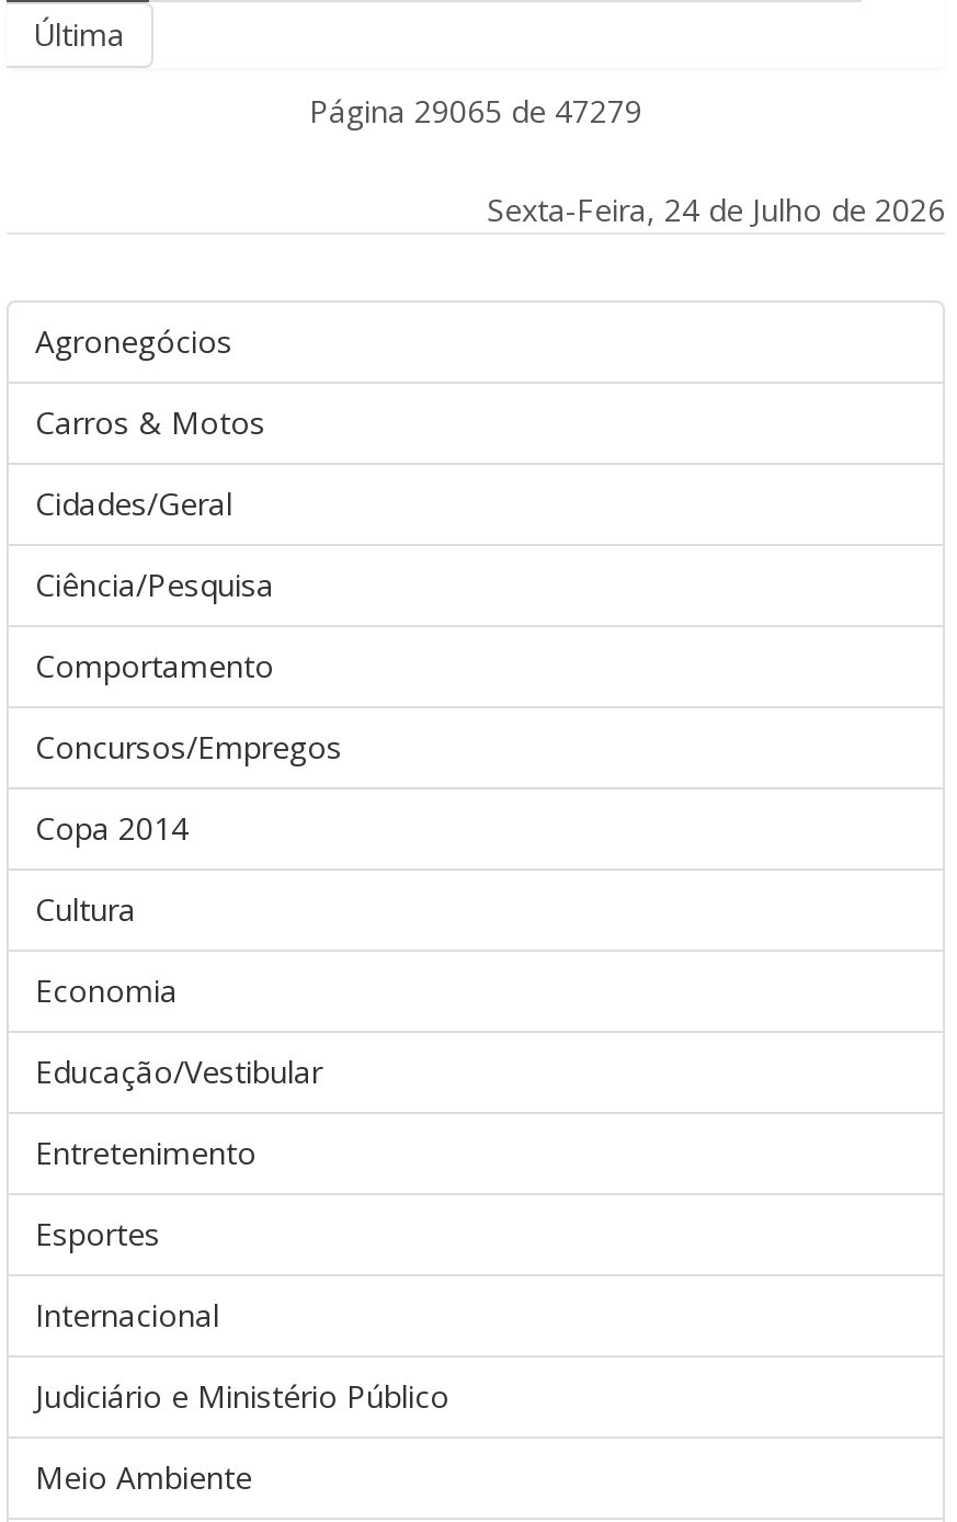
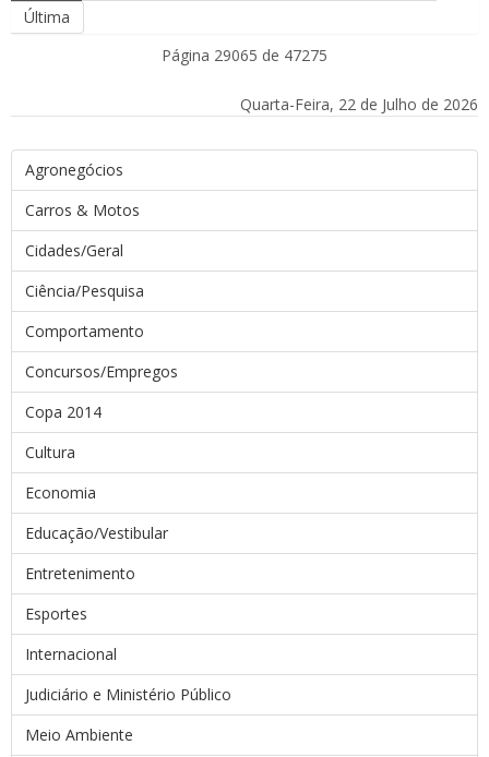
- Página 29065 de 47279
+ Página 29065 de 47275

- Sexta-Feira, 24 de Julho de 2026
+ Quarta-Feira, 22 de Julho de 2026
